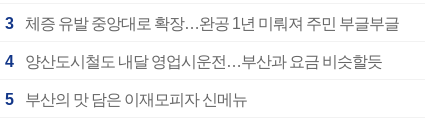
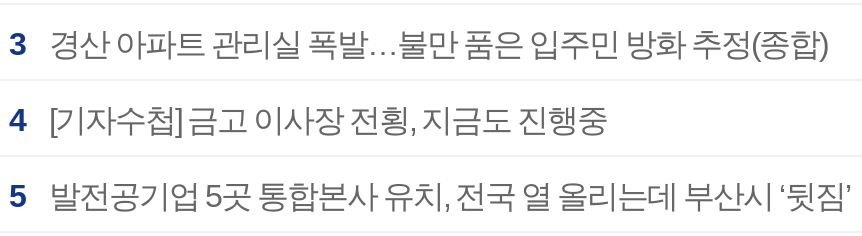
- 체증 유발 중앙대로 확장…완공 1년 미뤄져 주민 부글부글
+ 경산 아파트 관리실 폭발…불만 품은 입주민 방화 추정(종합)

- 양산도시철도 내달 영업시운전…부산과 요금 비슷할듯
+ [기자수첩] 금고 이사장 전횡, 지금도 진행중

- 부산의 맛 담은 이재모피자 신메뉴
+ 발전공기업 5곳 통합본사 유치, 전국 열 올리는데 부산시 ‘뒷짐’
